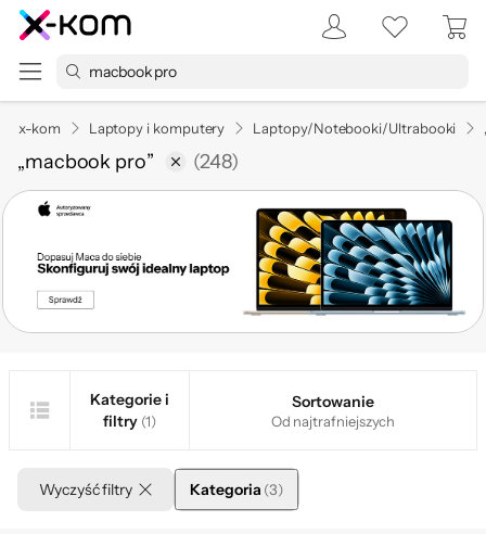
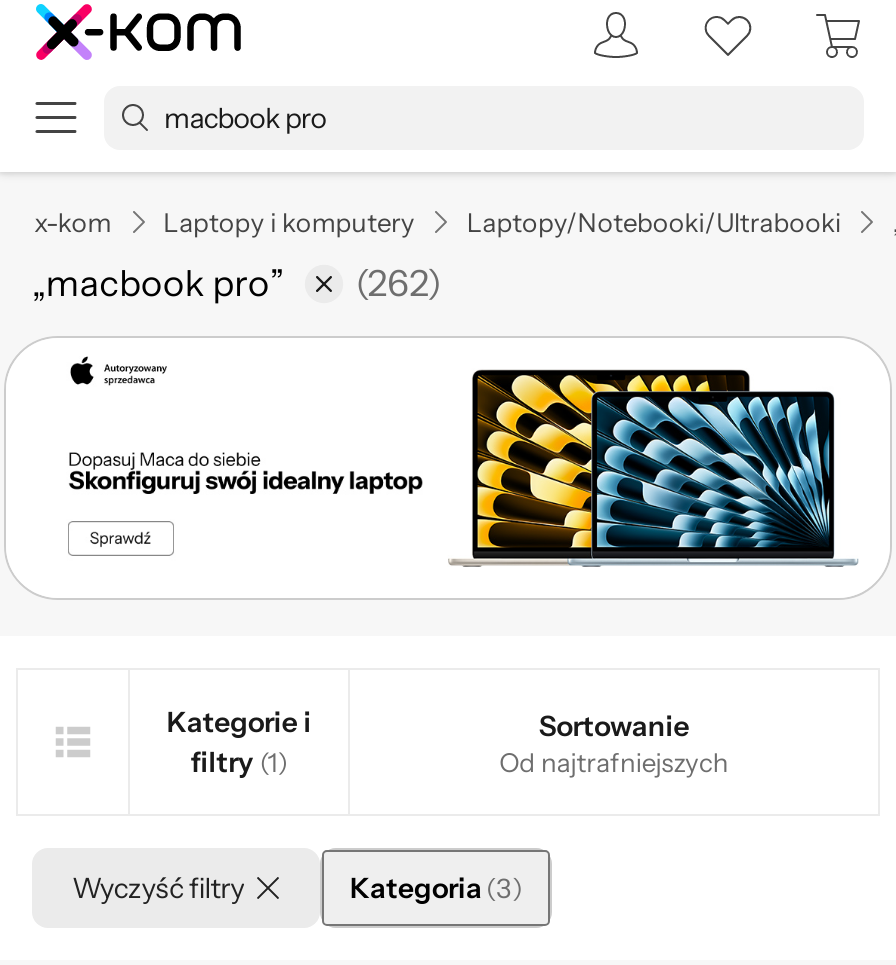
- „macbook pro” (248)
+ „macbook pro” (262)
